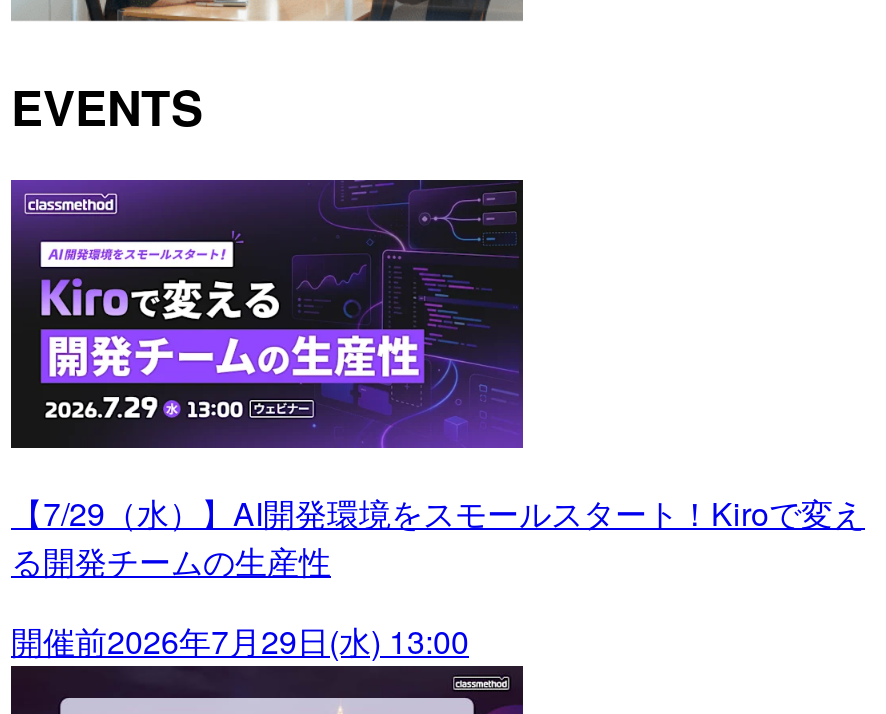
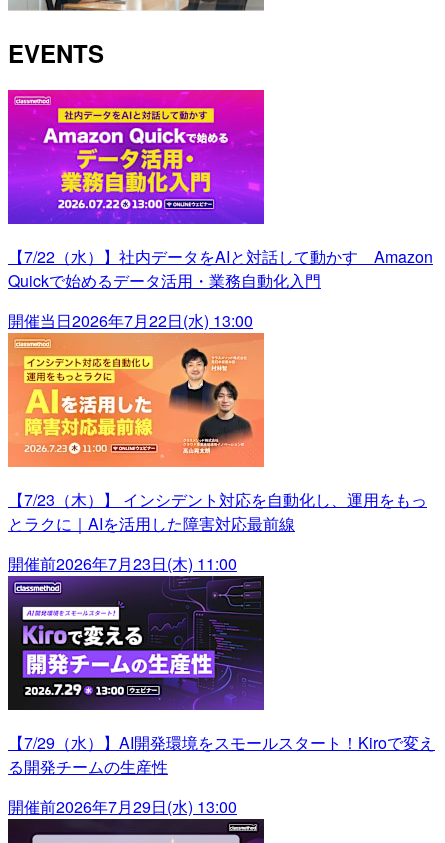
+ [image]
+ 【7/22（水）】社内データをAIと対話して動かす Amazon
+ Quickで始めるデータ活用・業務自動化入門
+ 開催当日2026年7月22日(水) 13:00

+ [image]
+ 【7/23（木）】 インシデント対応を自動化し、運用をもっ
+ とラクに｜AIを活用した障害対応最前線
+ 開催前2026年7月23日(木) 11:00
